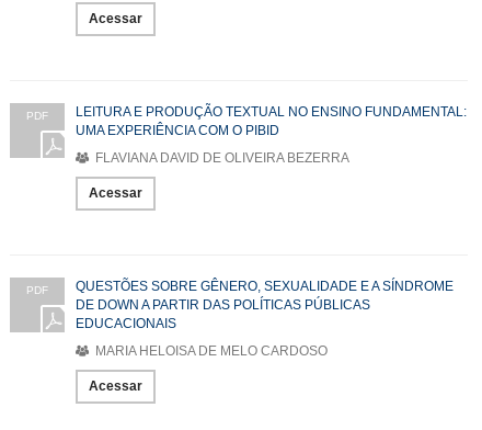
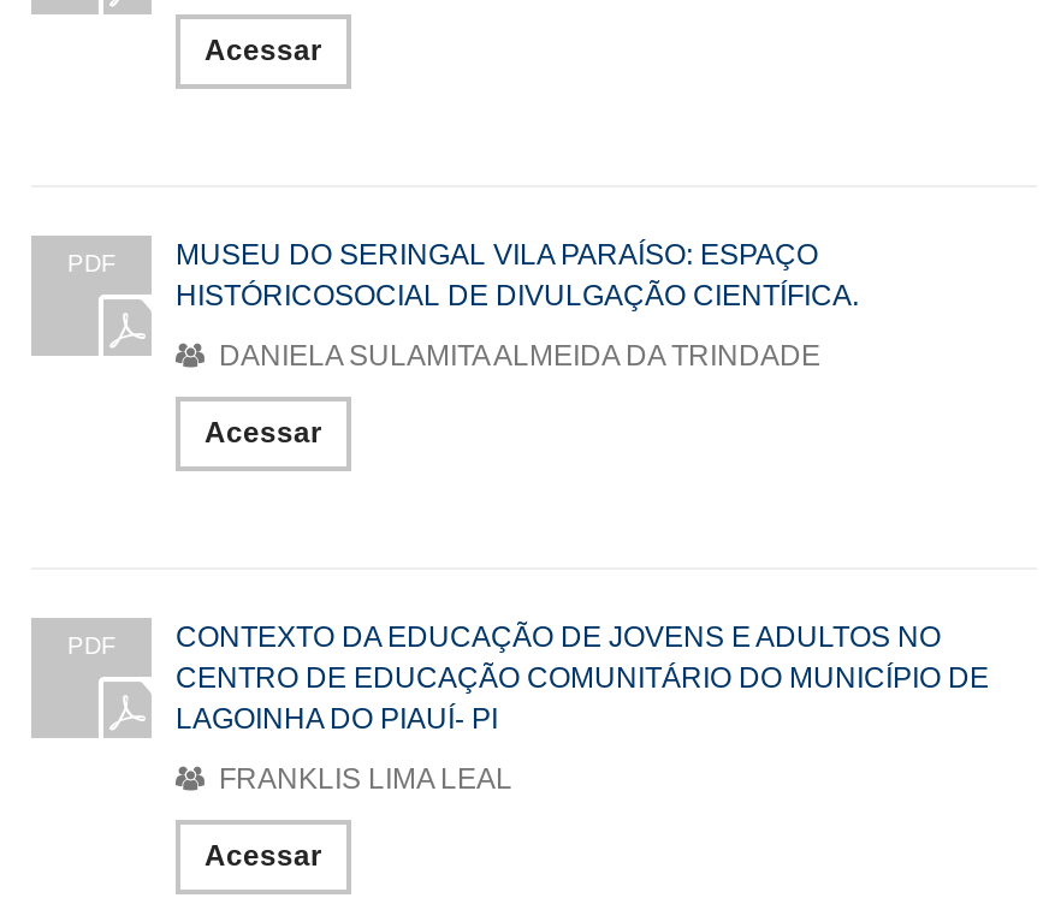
- LEITURA E PRODUÇÃO TEXTUAL NO ENSINO FUNDAMENTAL:
- UMA EXPERIÊNCIA COM O PIBID
+ MUSEU DO SERINGAL VILA PARAÍSO: ESPAÇO
+ HISTÓRICOSOCIAL DE DIVULGAÇÃO CIENTÍFICA.

- FLAVIANA DAVID DE OLIVEIRA BEZERRA
+ DANIELA SULAMITA ALMEIDA DA TRINDADE

- QUESTÕES SOBRE GÊNERO, SEXUALIDADE E A SÍNDROME
- DE DOWN A PARTIR DAS POLÍTICAS PÚBLICAS
- EDUCACIONAIS
+ CONTEXTO DA EDUCAÇÃO DE JOVENS E ADULTOS NO
+ CENTRO DE EDUCAÇÃO COMUNITÁRIO DO MUNICÍPIO DE
+ LAGOINHA DO PIAUÍ- PI

- MARIA HELOISA DE MELO CARDOSO
+ FRANKLIS LIMA LEAL
